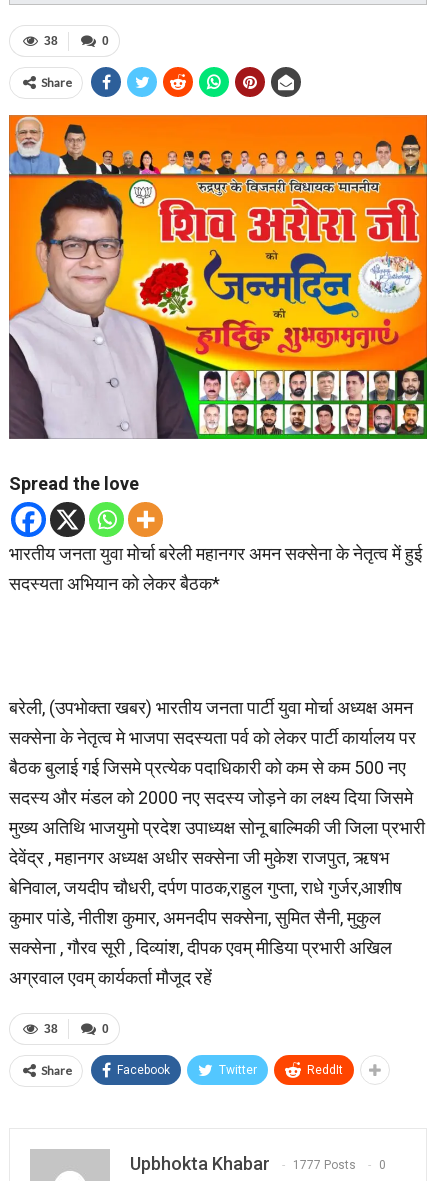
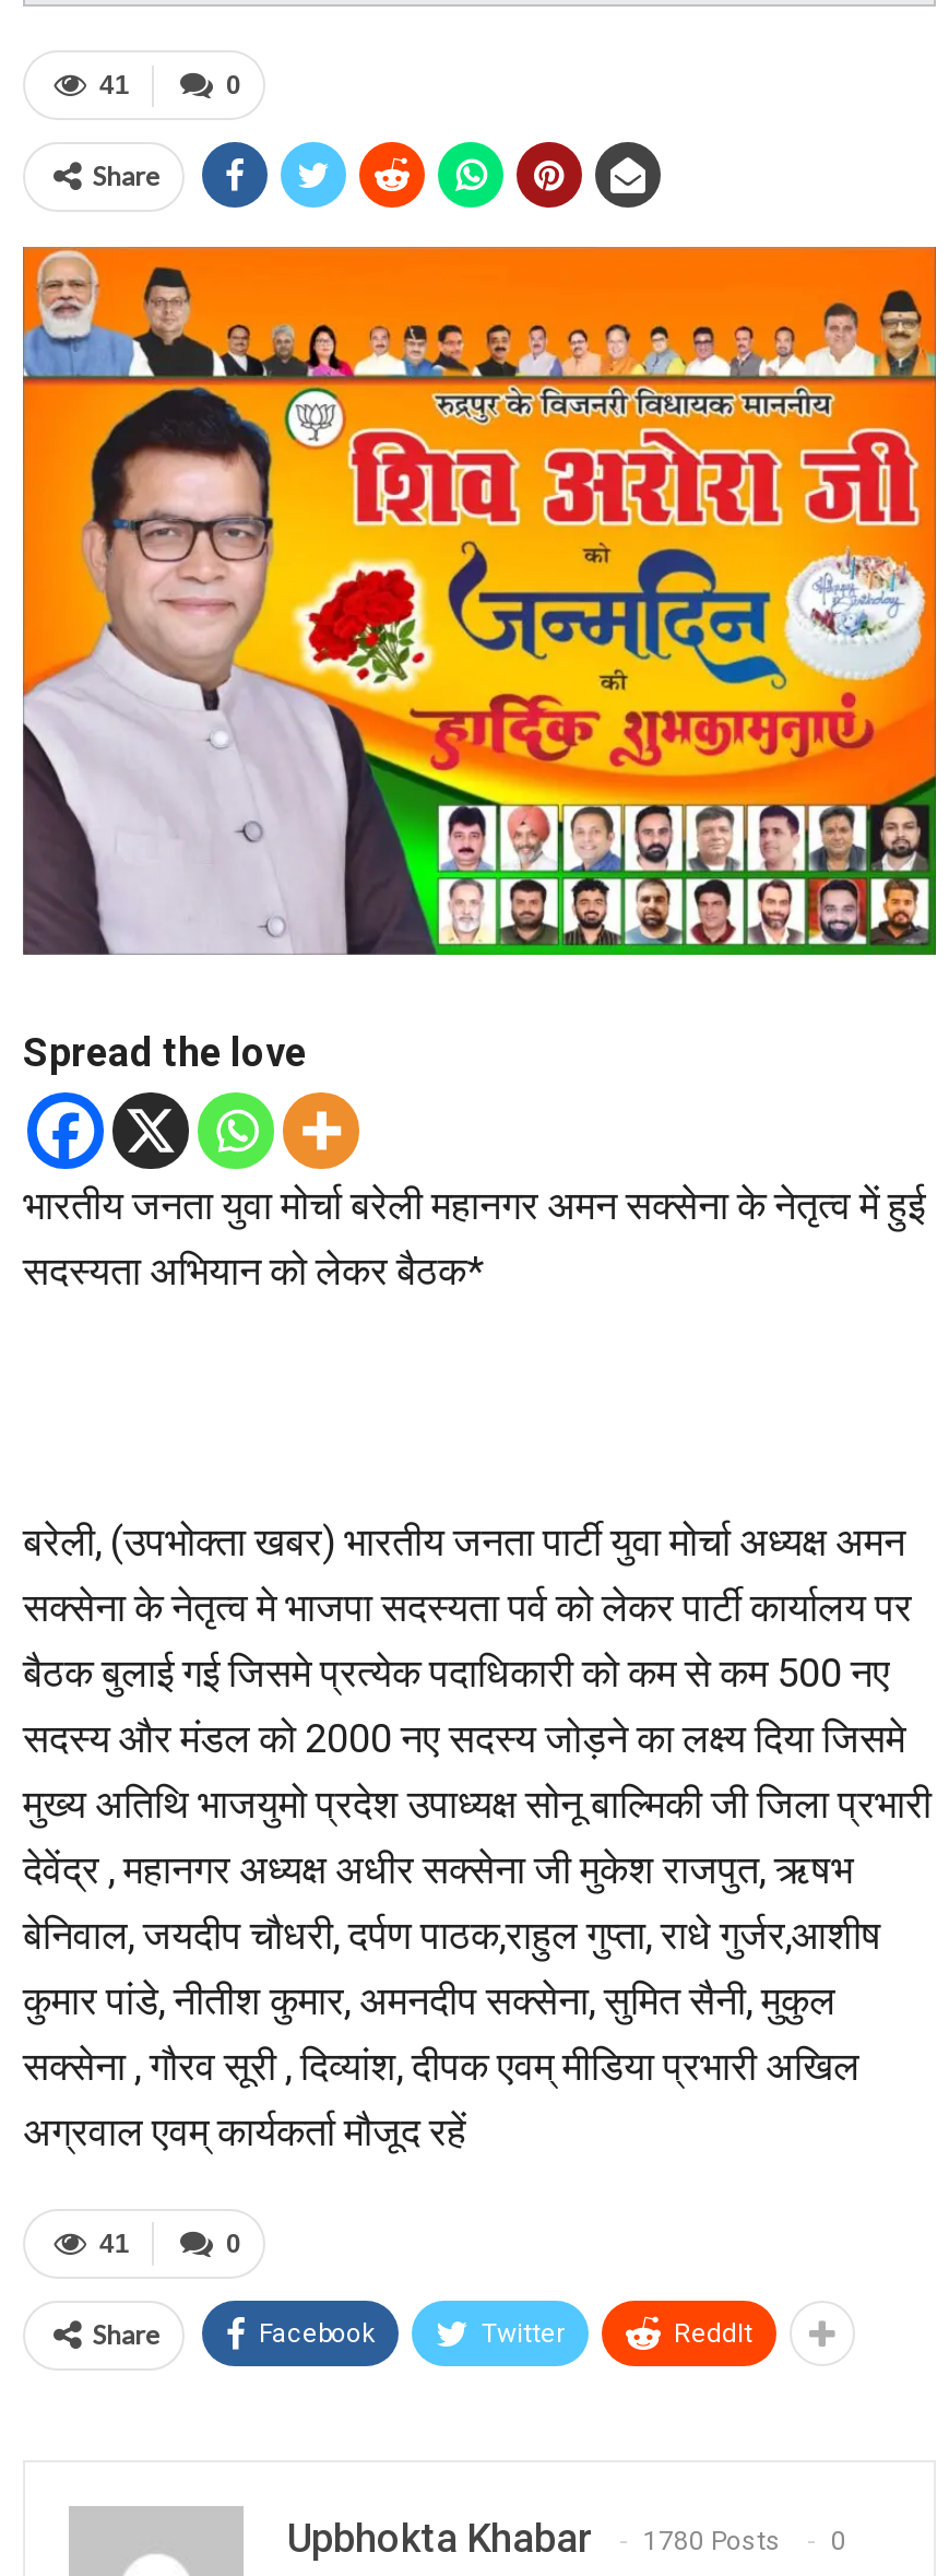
- 38
+ 41

- 38
+ 41

- Upbhokta Khabar 1777 Posts 0
+ Upbhokta Khabar 1780 Posts 0
